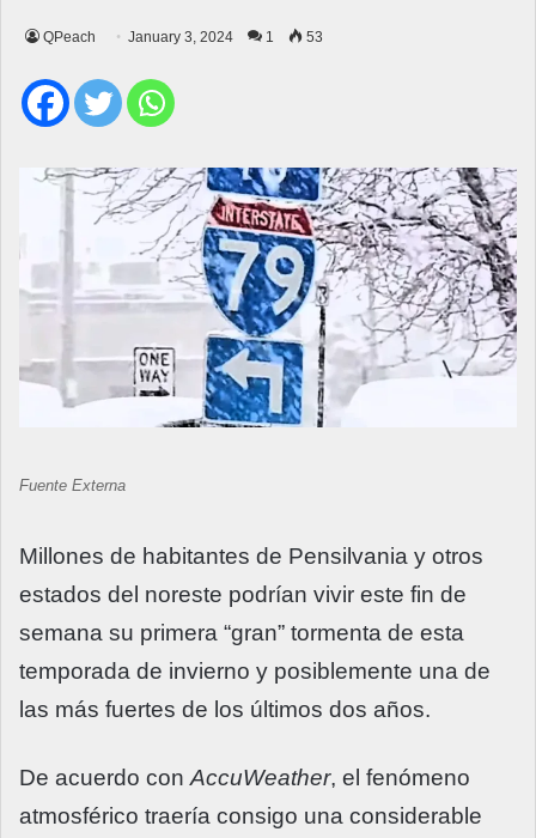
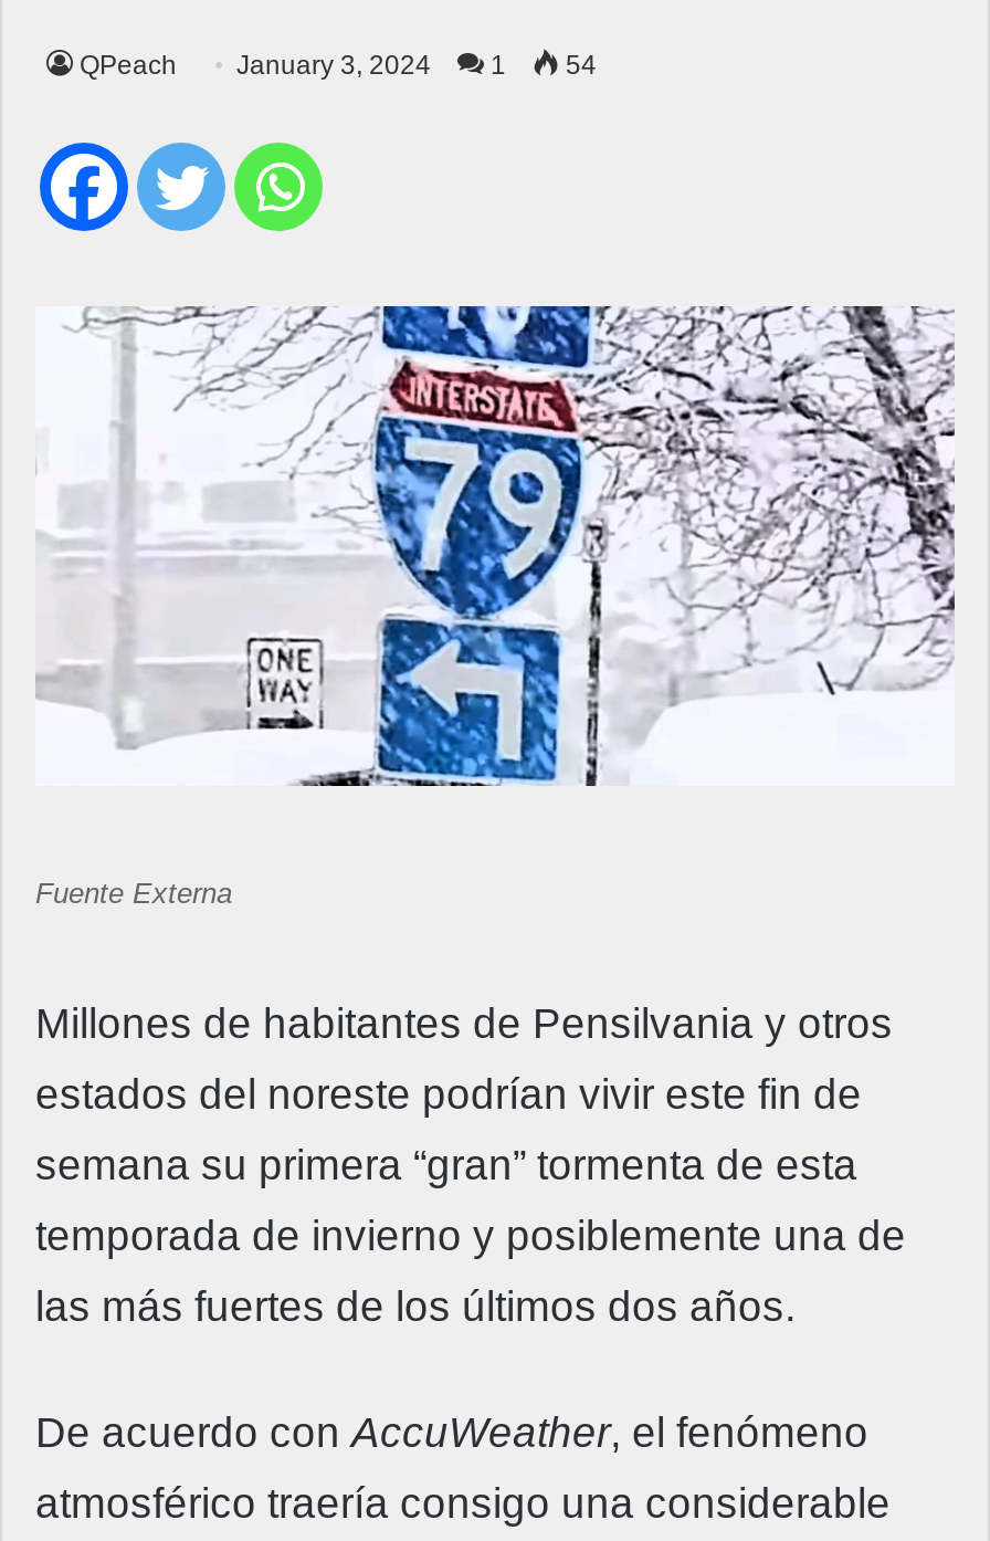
- QPeach January 3, 2024 1 53
+ QPeach January 3, 2024 1 54
